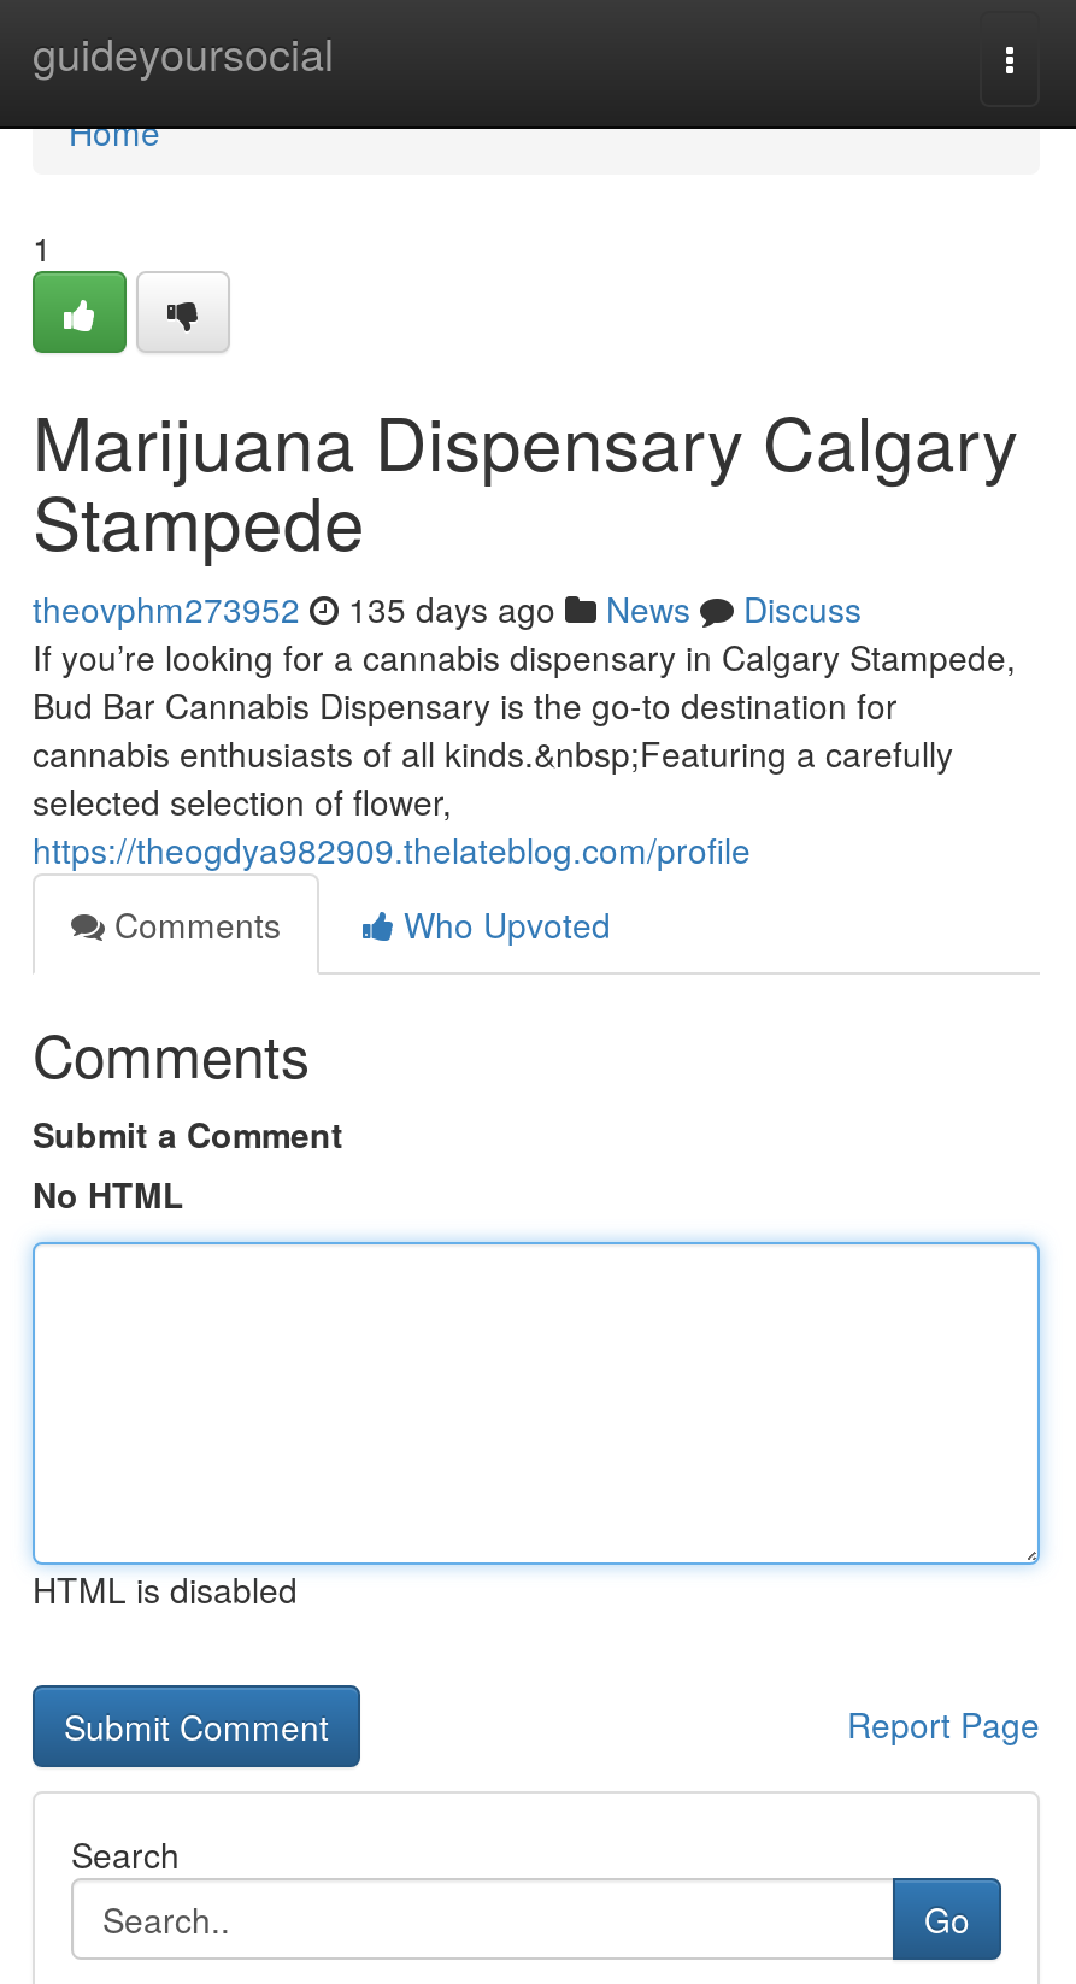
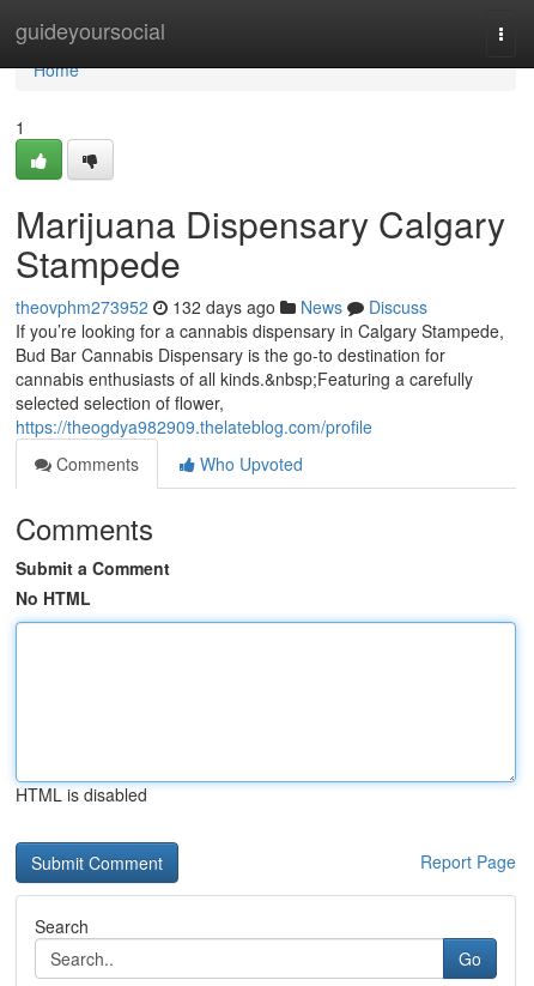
- theovphm273952 135 days ago News Discuss
+ theovphm273952 132 days ago News Discuss
